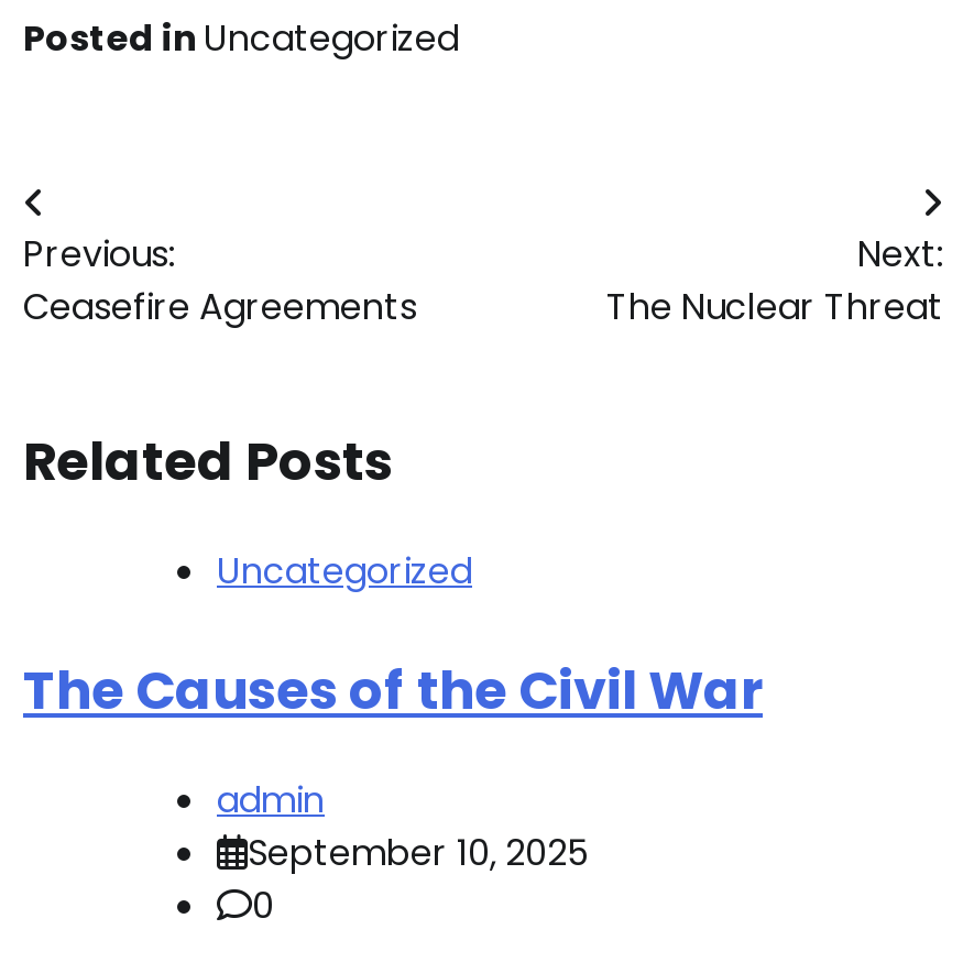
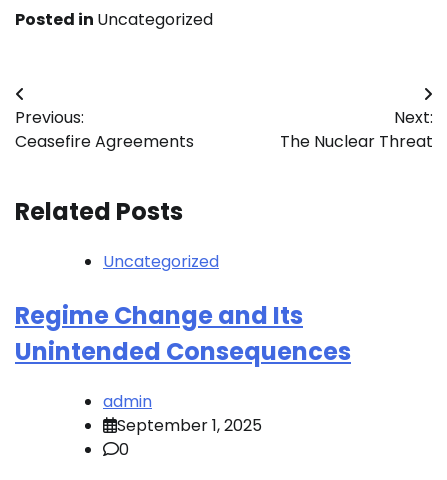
- The Causes of the Civil War
+ Regime Change and Its
+ Unintended Consequences

- September 10, 2025
+ September 1, 2025
